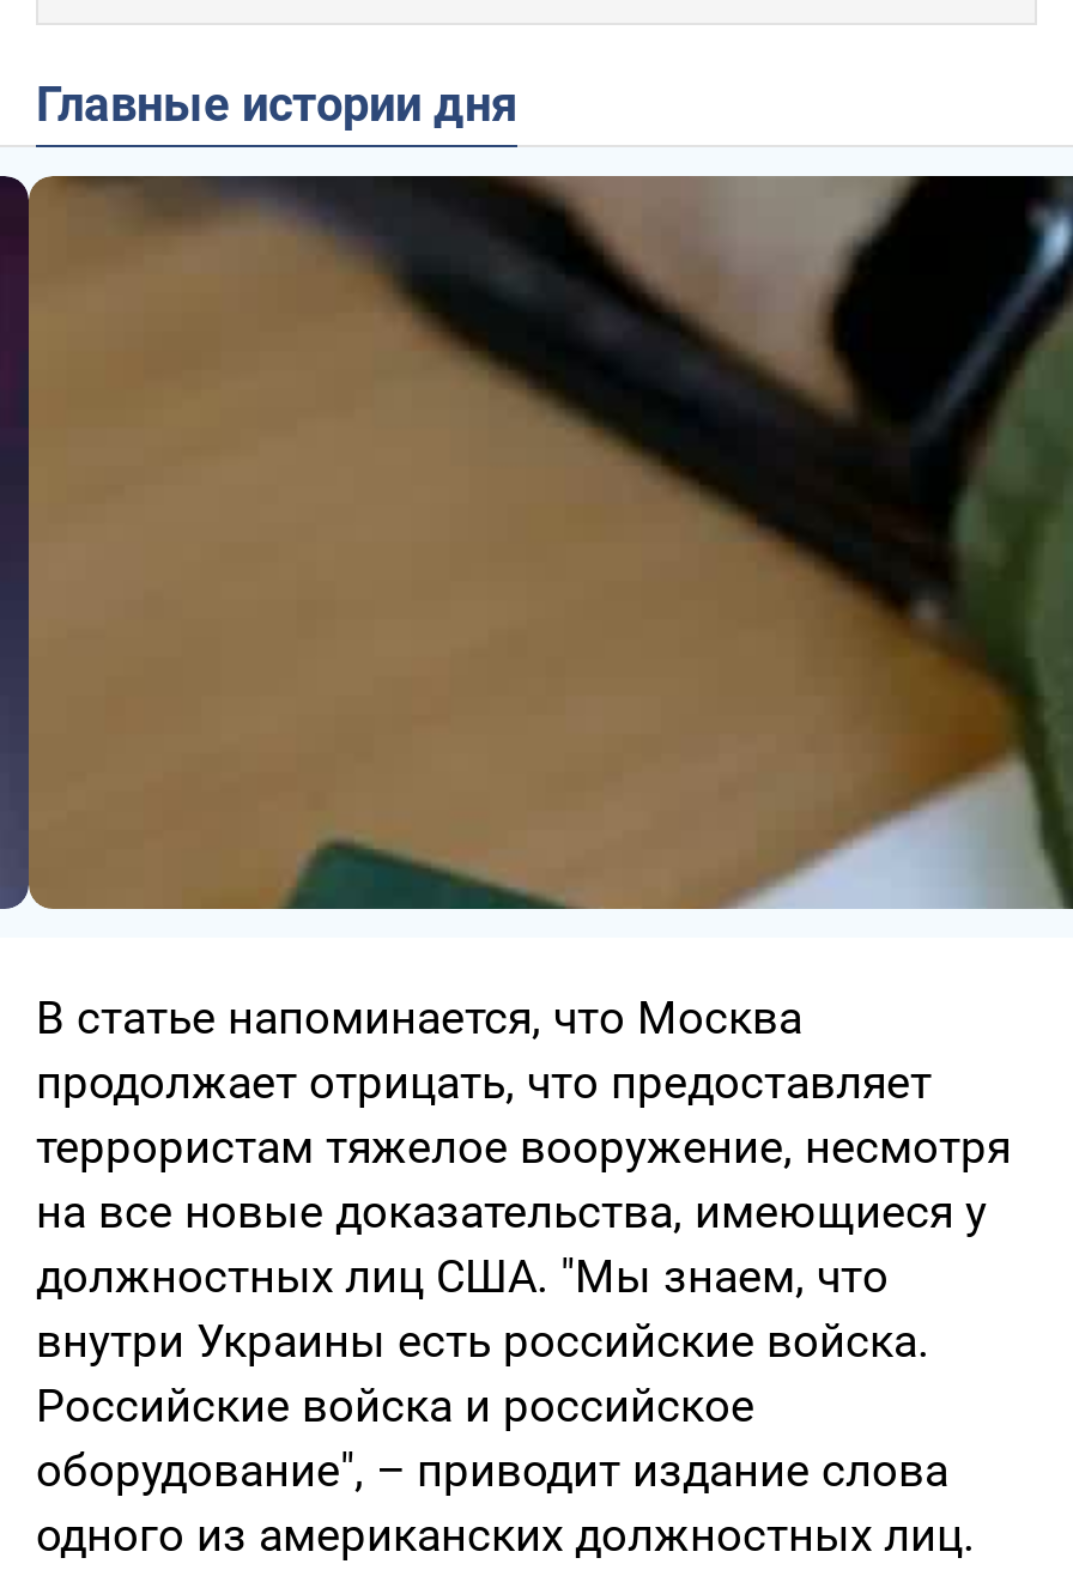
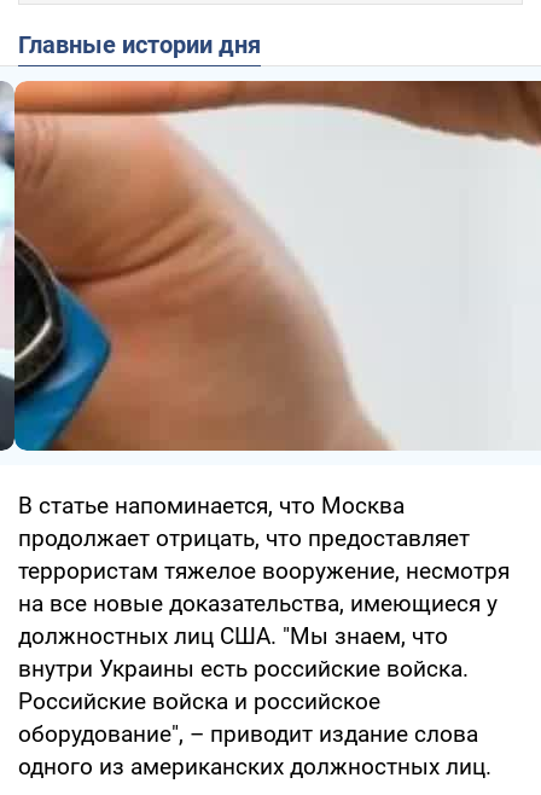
- [image]
+ [image]
